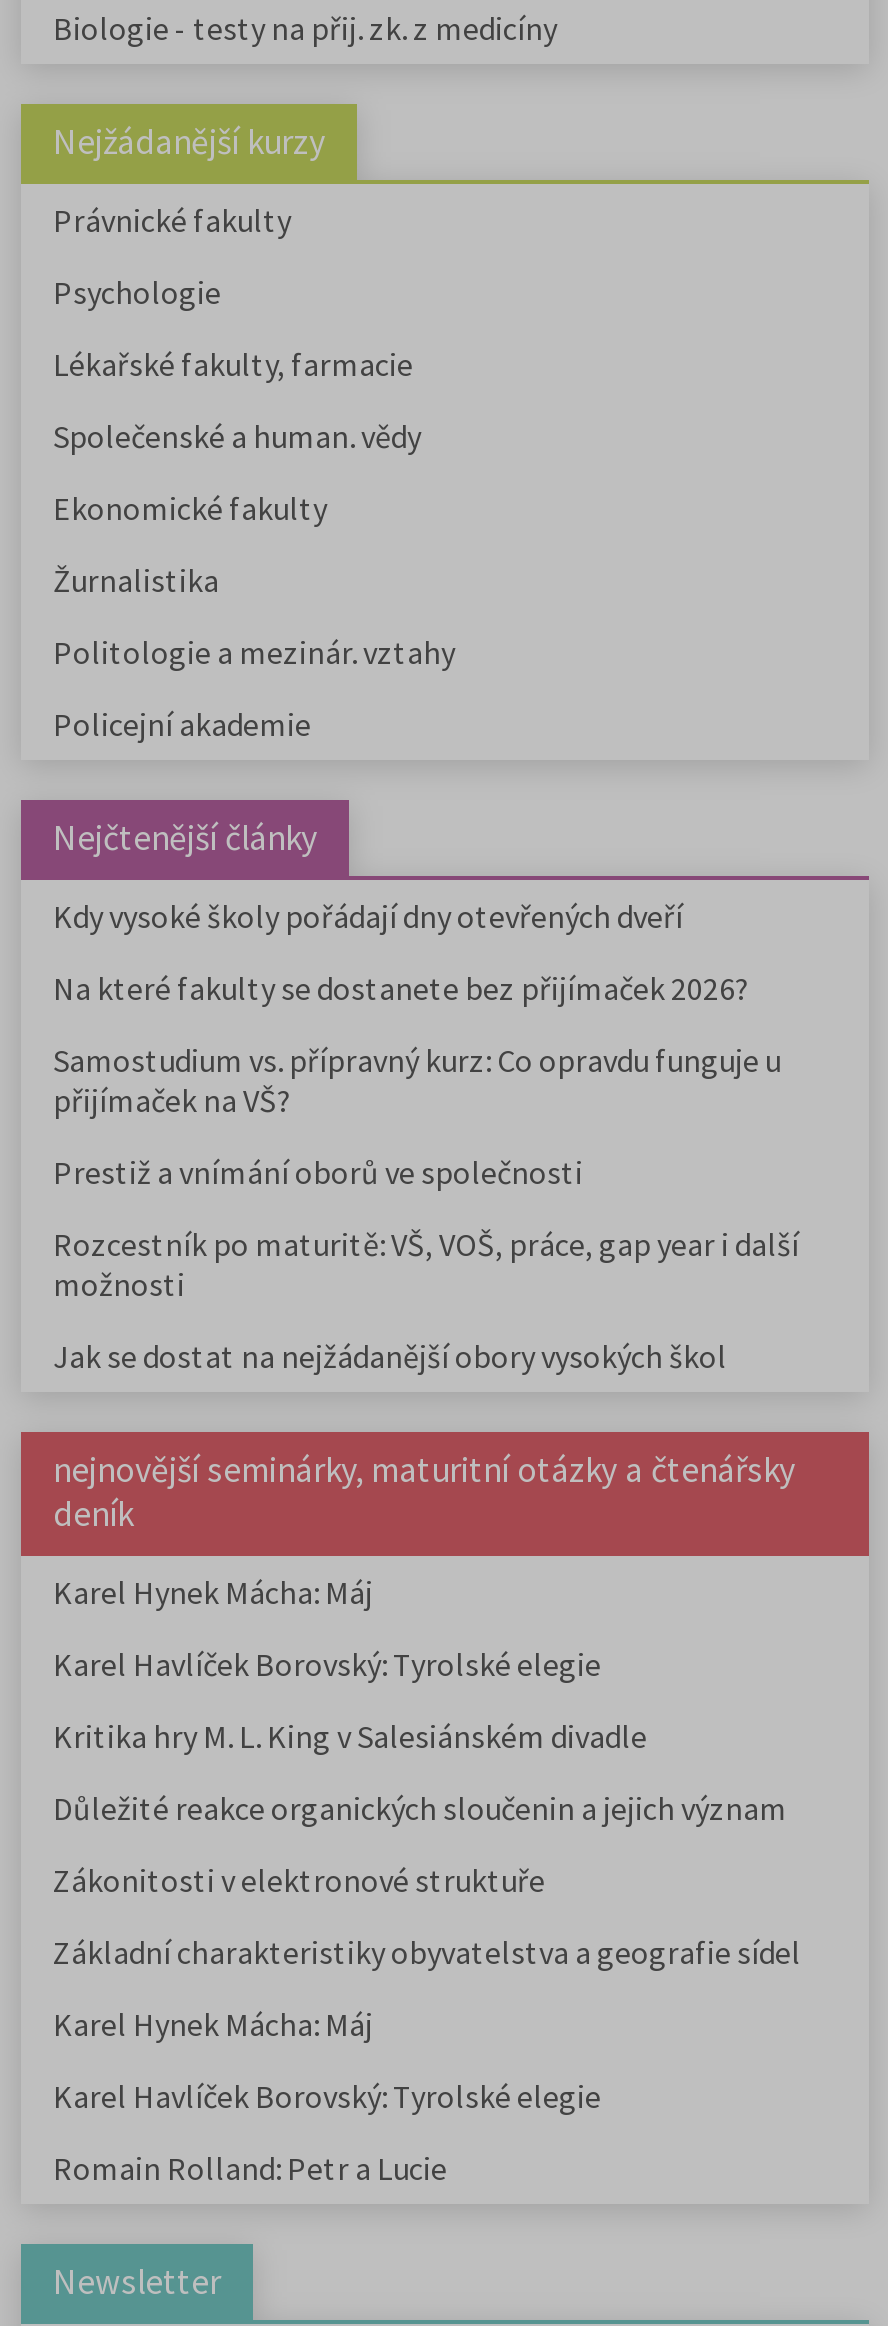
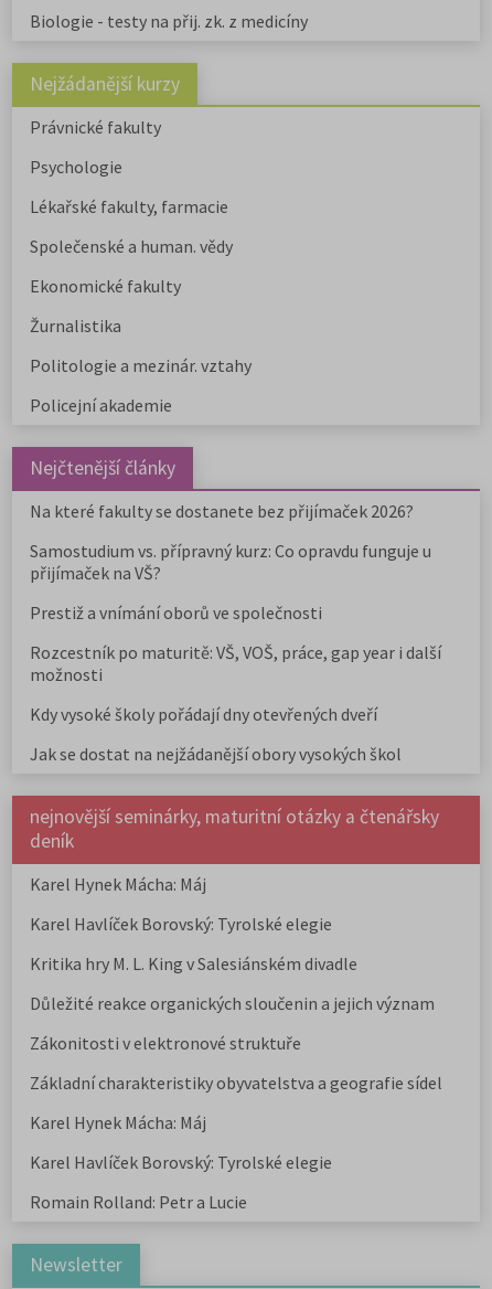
moved down: Kdy vysoké školy pořádají dny otevřených dveří

moved up: Na které fakulty se dostanete bez přijímaček 2026? | Samostudium vs. přípravný kurz: Co opravdu funguje u | přijímaček na VŠ? | Prestiž a vnímání oborů ve společnosti | Rozcestník po maturitě: VŠ, VOŠ, práce, gap year i další | možnosti
